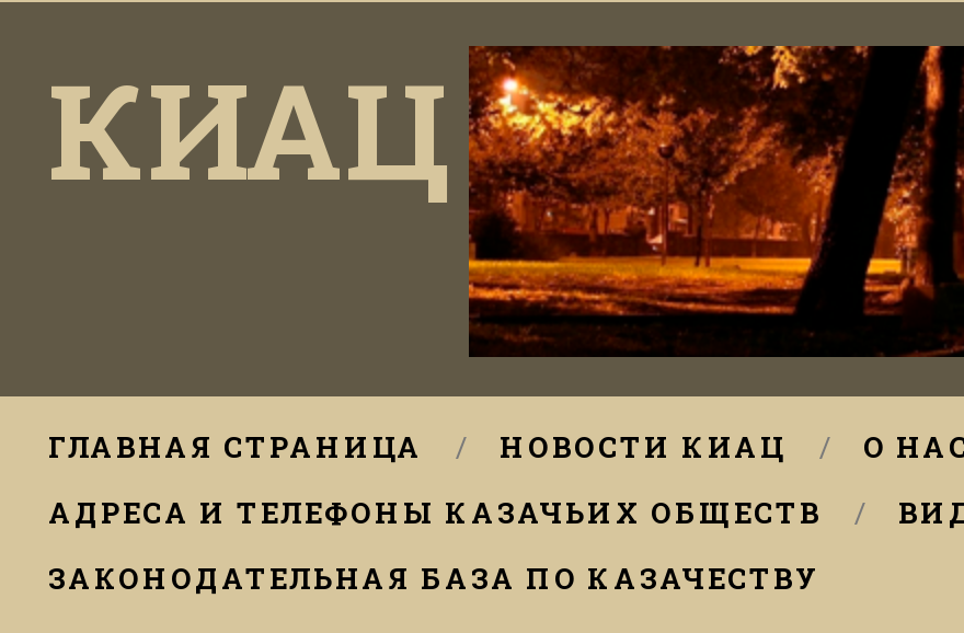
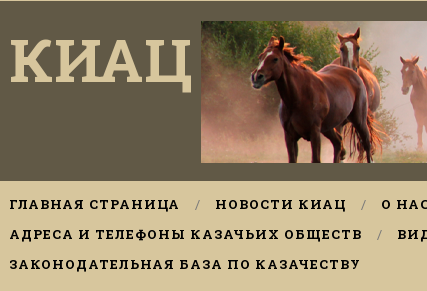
- [image]
+ [image]
